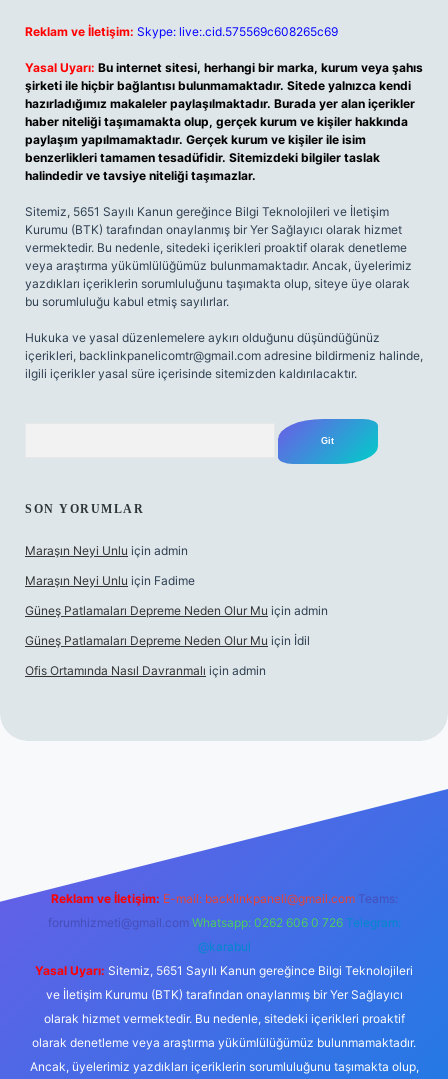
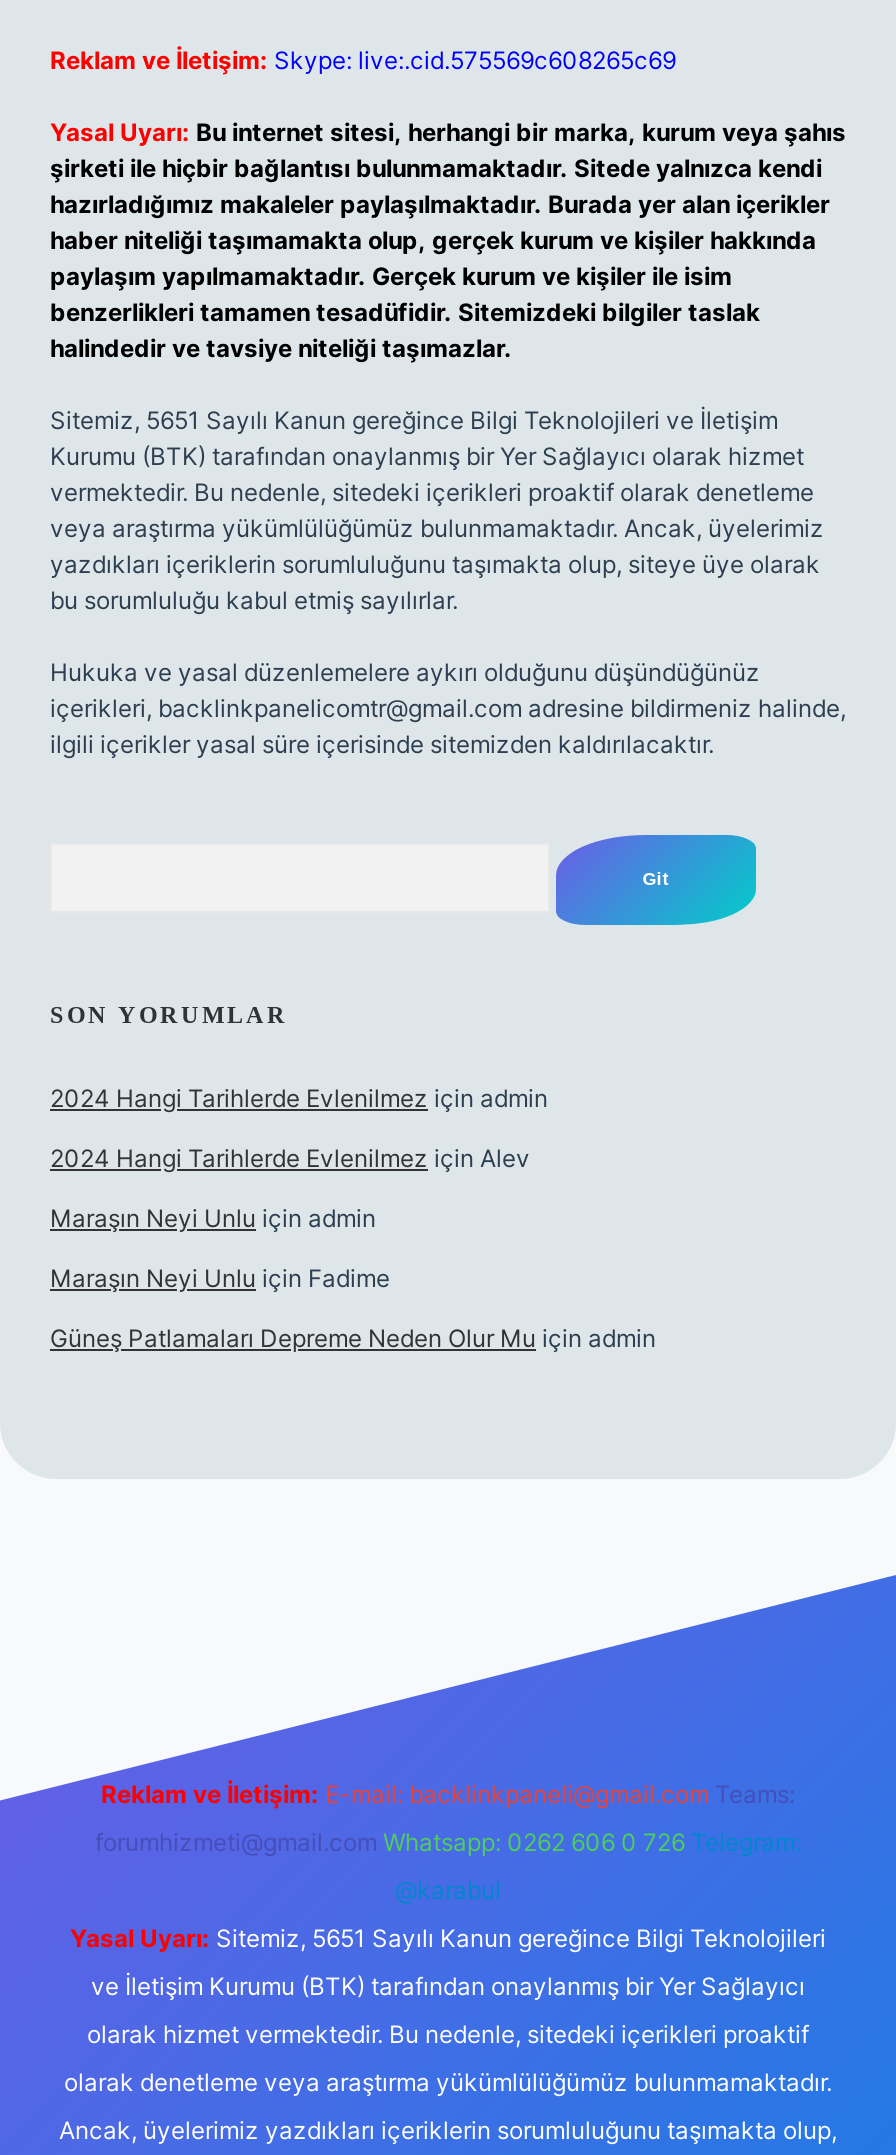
+ 2024 Hangi Tarihlerde Evlenilmez için admin
+ 2024 Hangi Tarihlerde Evlenilmez için Alev

moved down: Maraşın Neyi Unlu için admin | Maraşın Neyi Unlu için Fadime | Güneş Patlamaları Depreme Neden Olur Mu için admin

- Güneş Patlamaları Depreme Neden Olur Mu için İdil
- Ofis Ortamında Nasıl Davranmalı için admin
